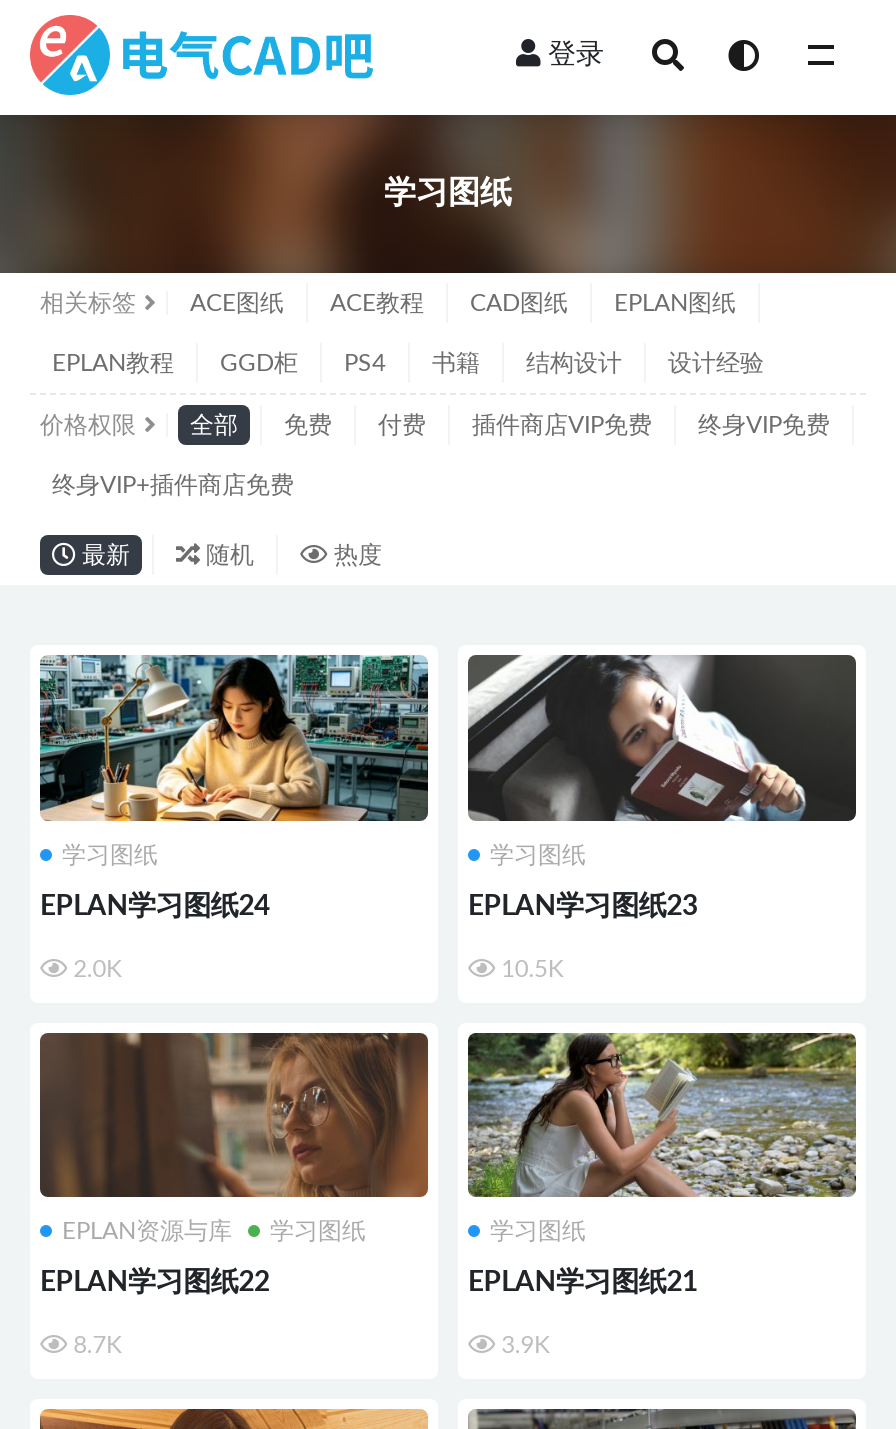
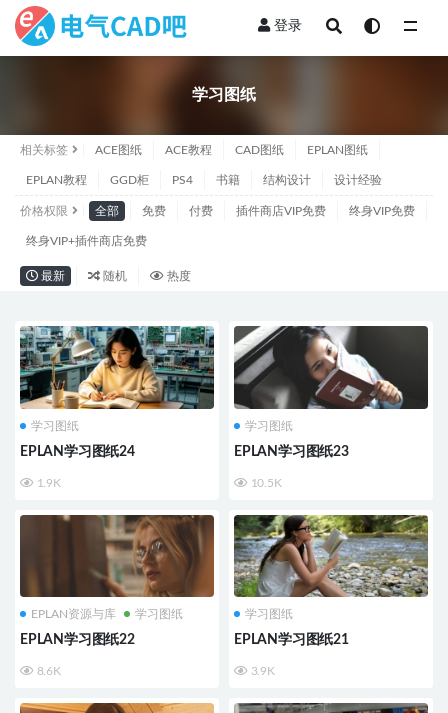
- 2.0K
+ 1.9K

- 8.7K
+ 8.6K
